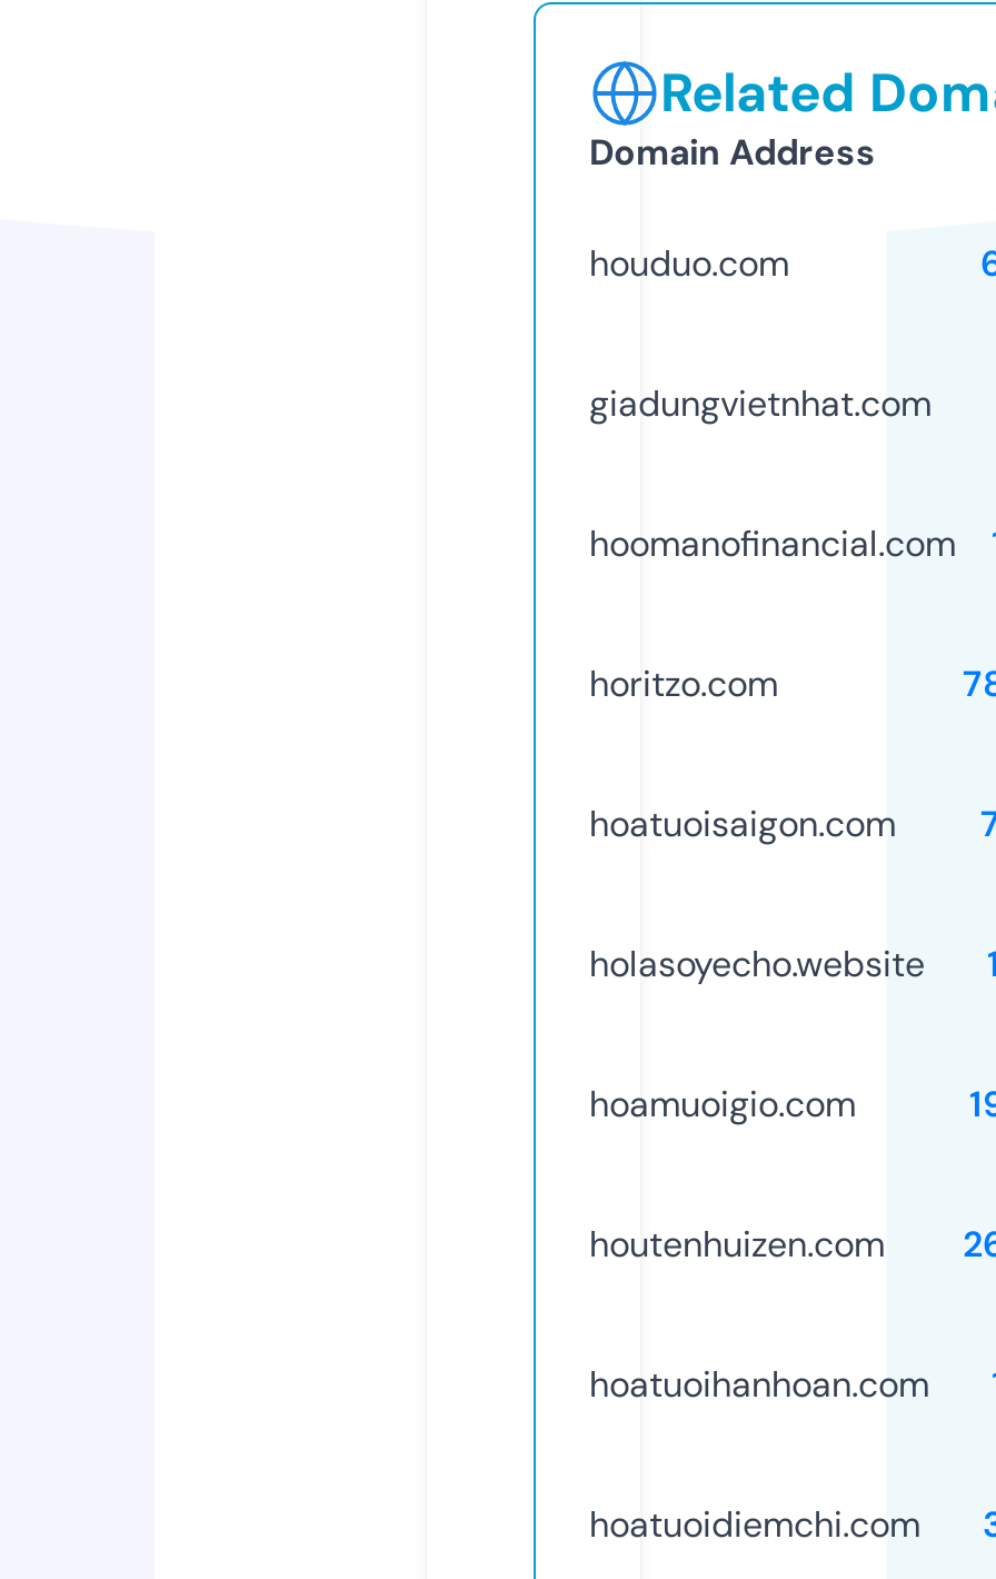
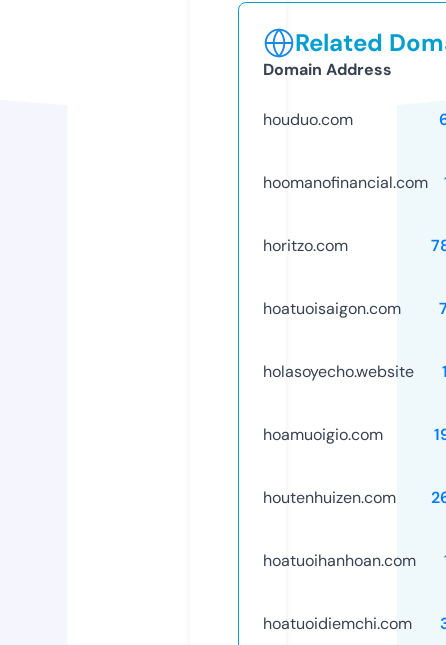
- giadungvietnhat.com
